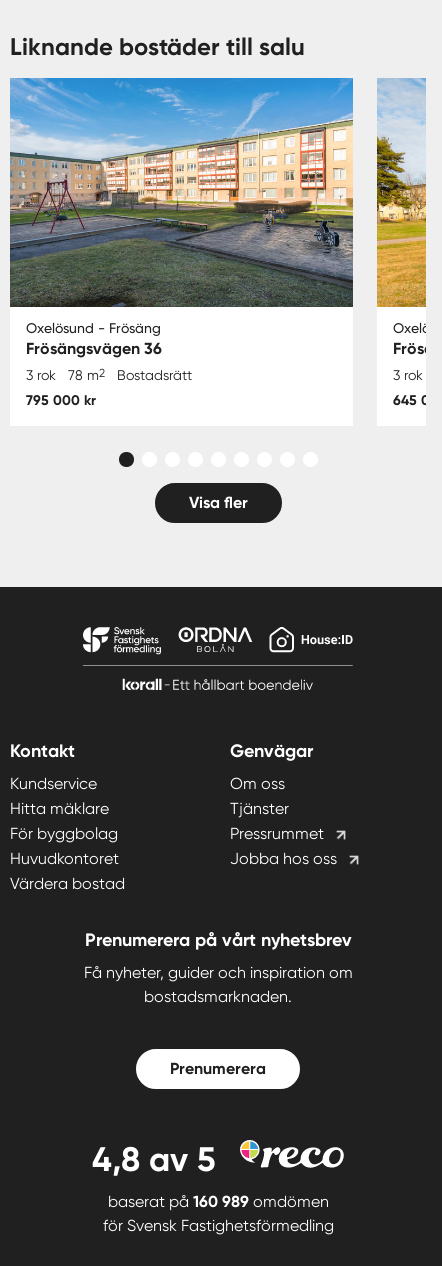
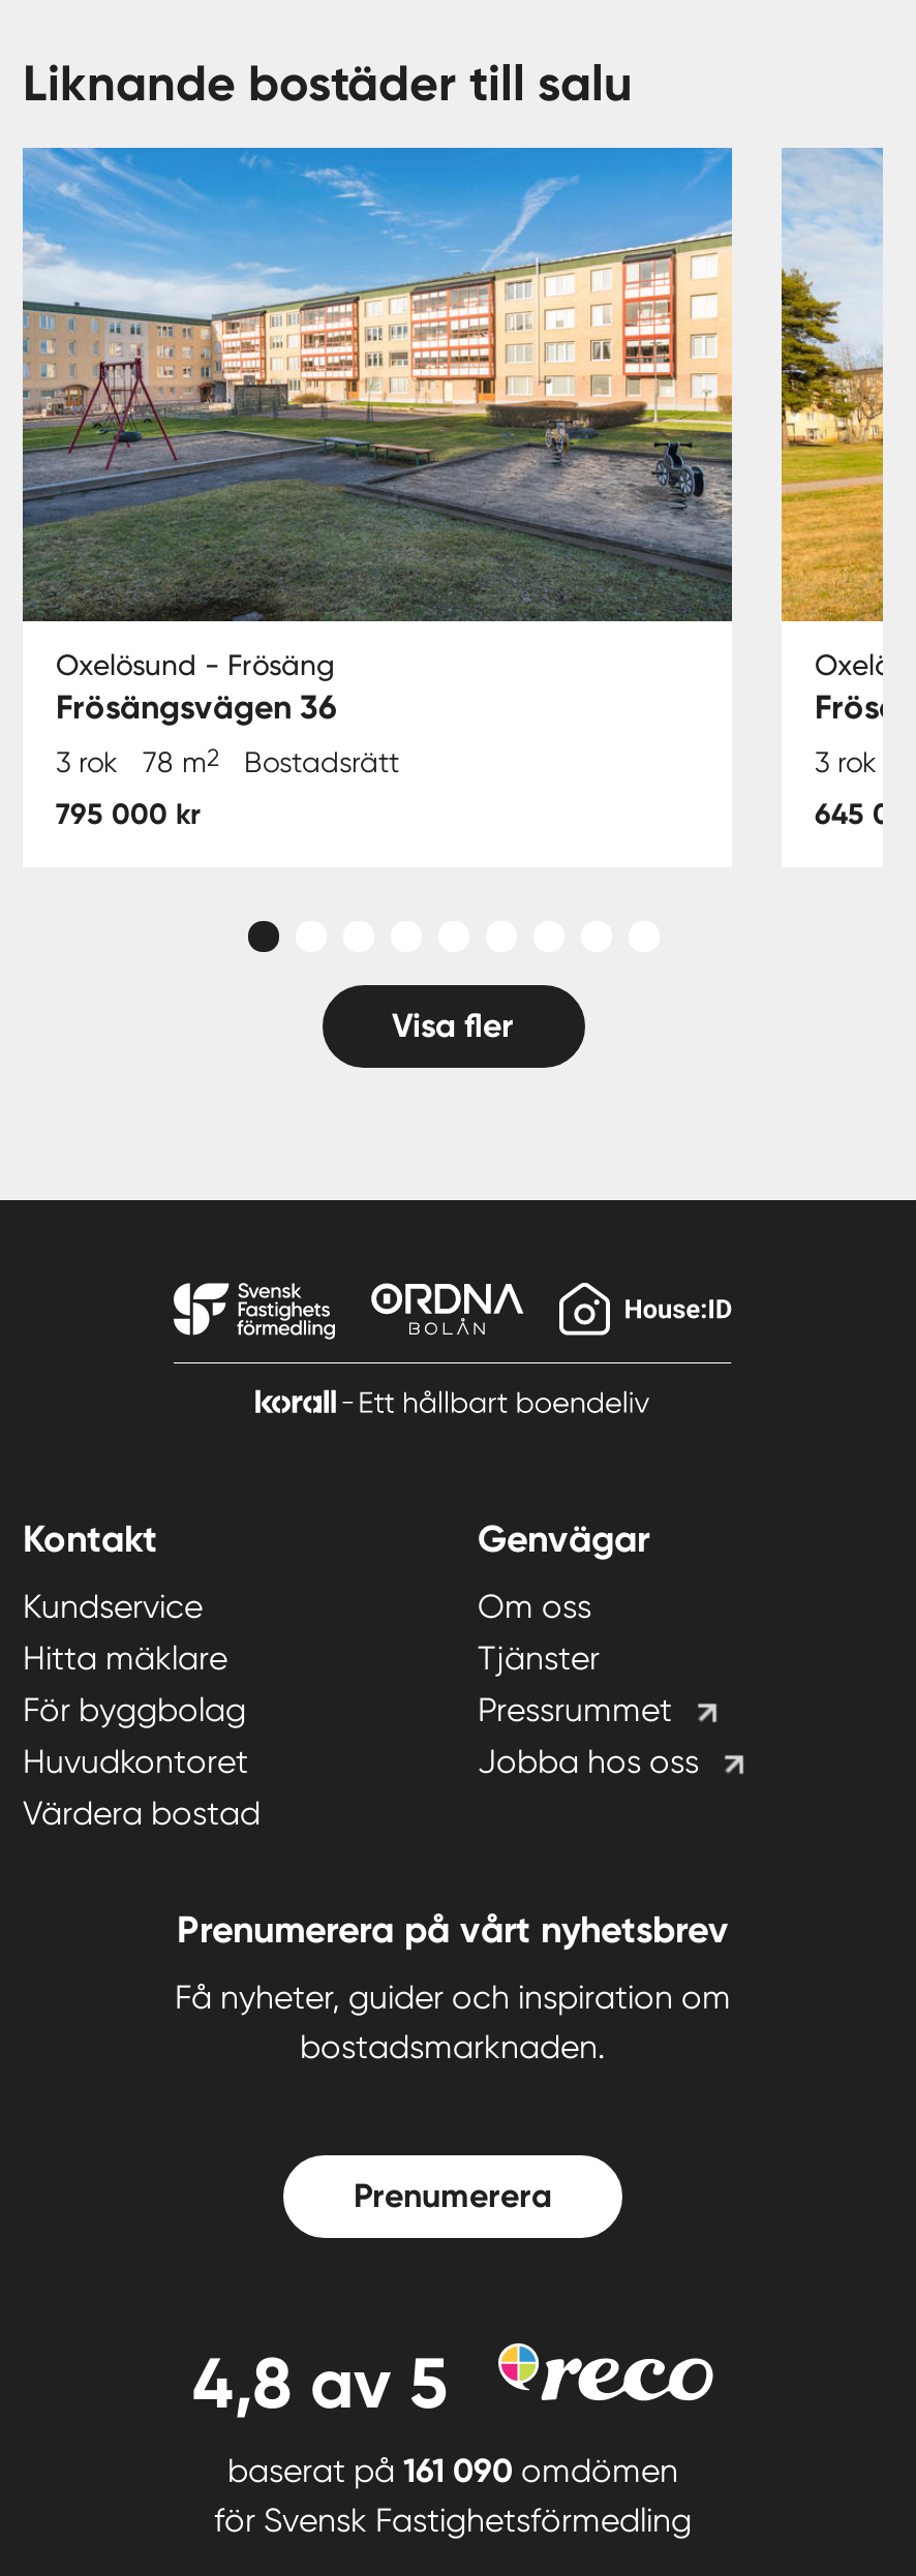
- baserat på 160 989 omdömen
+ baserat på 161 090 omdömen
